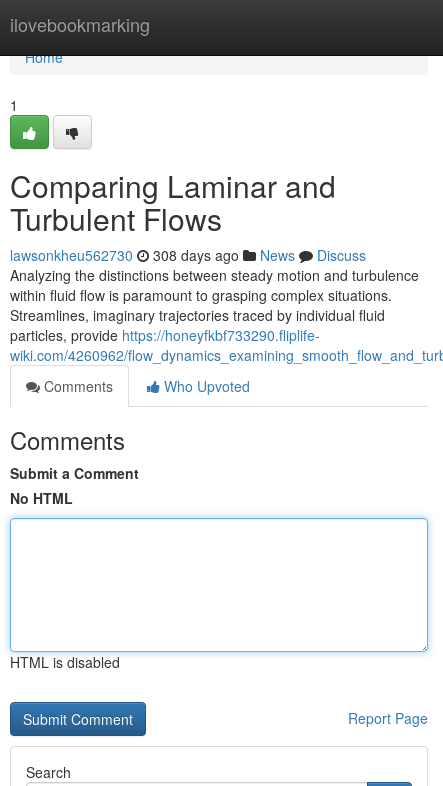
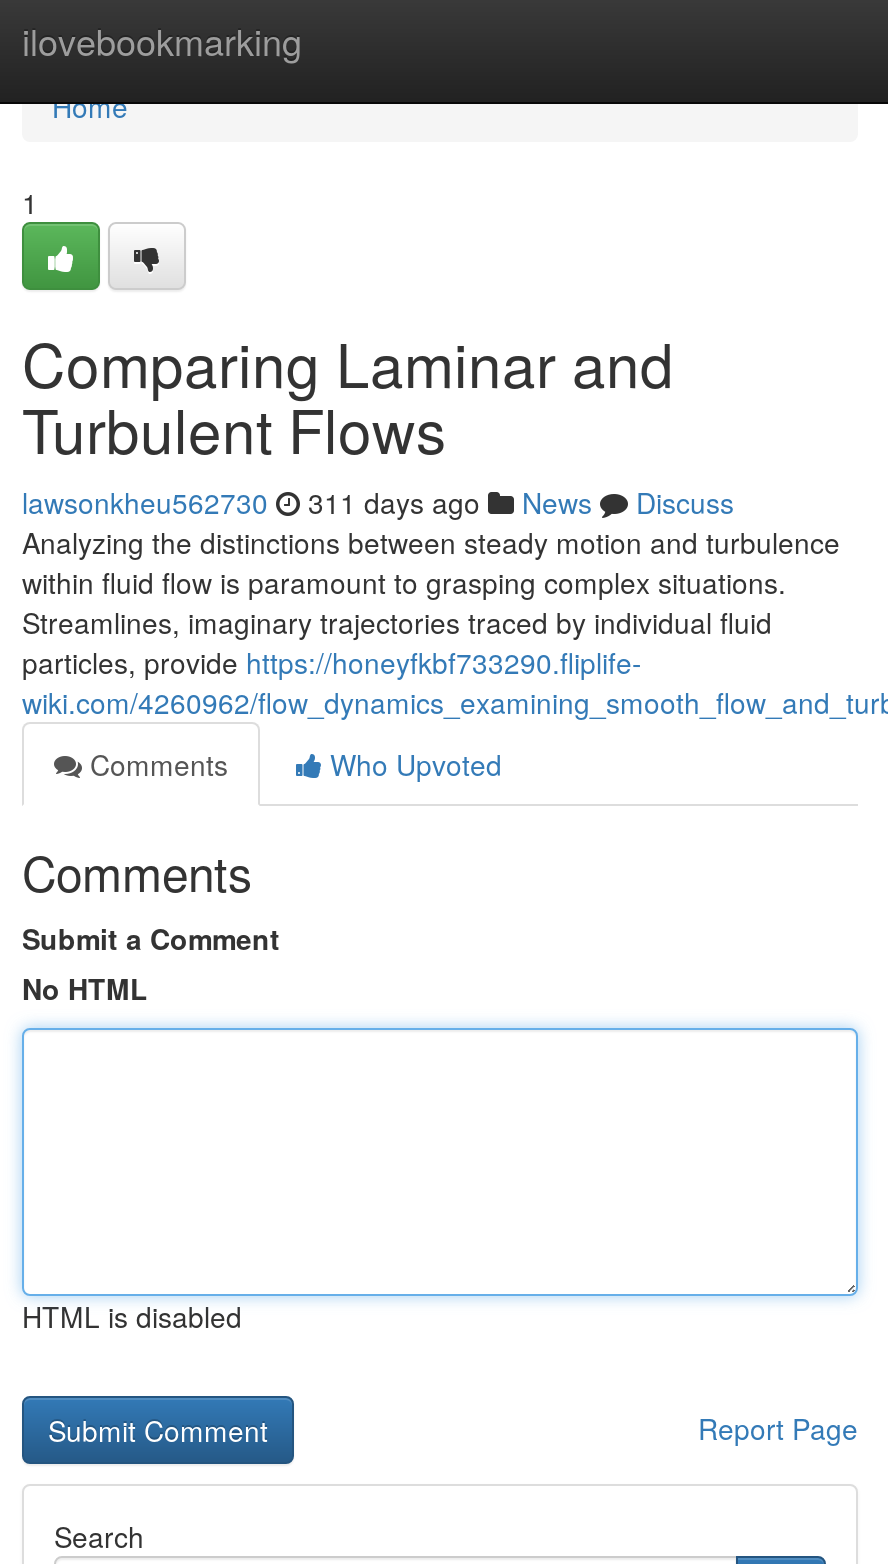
- lawsonkheu562730 308 days ago News Discuss
+ lawsonkheu562730 311 days ago News Discuss
